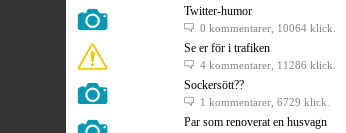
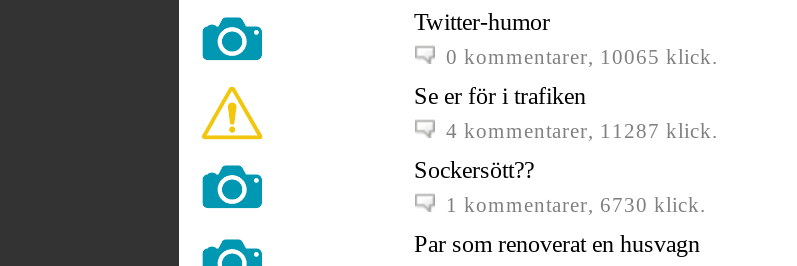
- 0 kommentarer, 10064 klick.
+ 0 kommentarer, 10065 klick.

- 4 kommentarer, 11286 klick.
+ 4 kommentarer, 11287 klick.

- 1 kommentarer, 6729 klick.
+ 1 kommentarer, 6730 klick.
